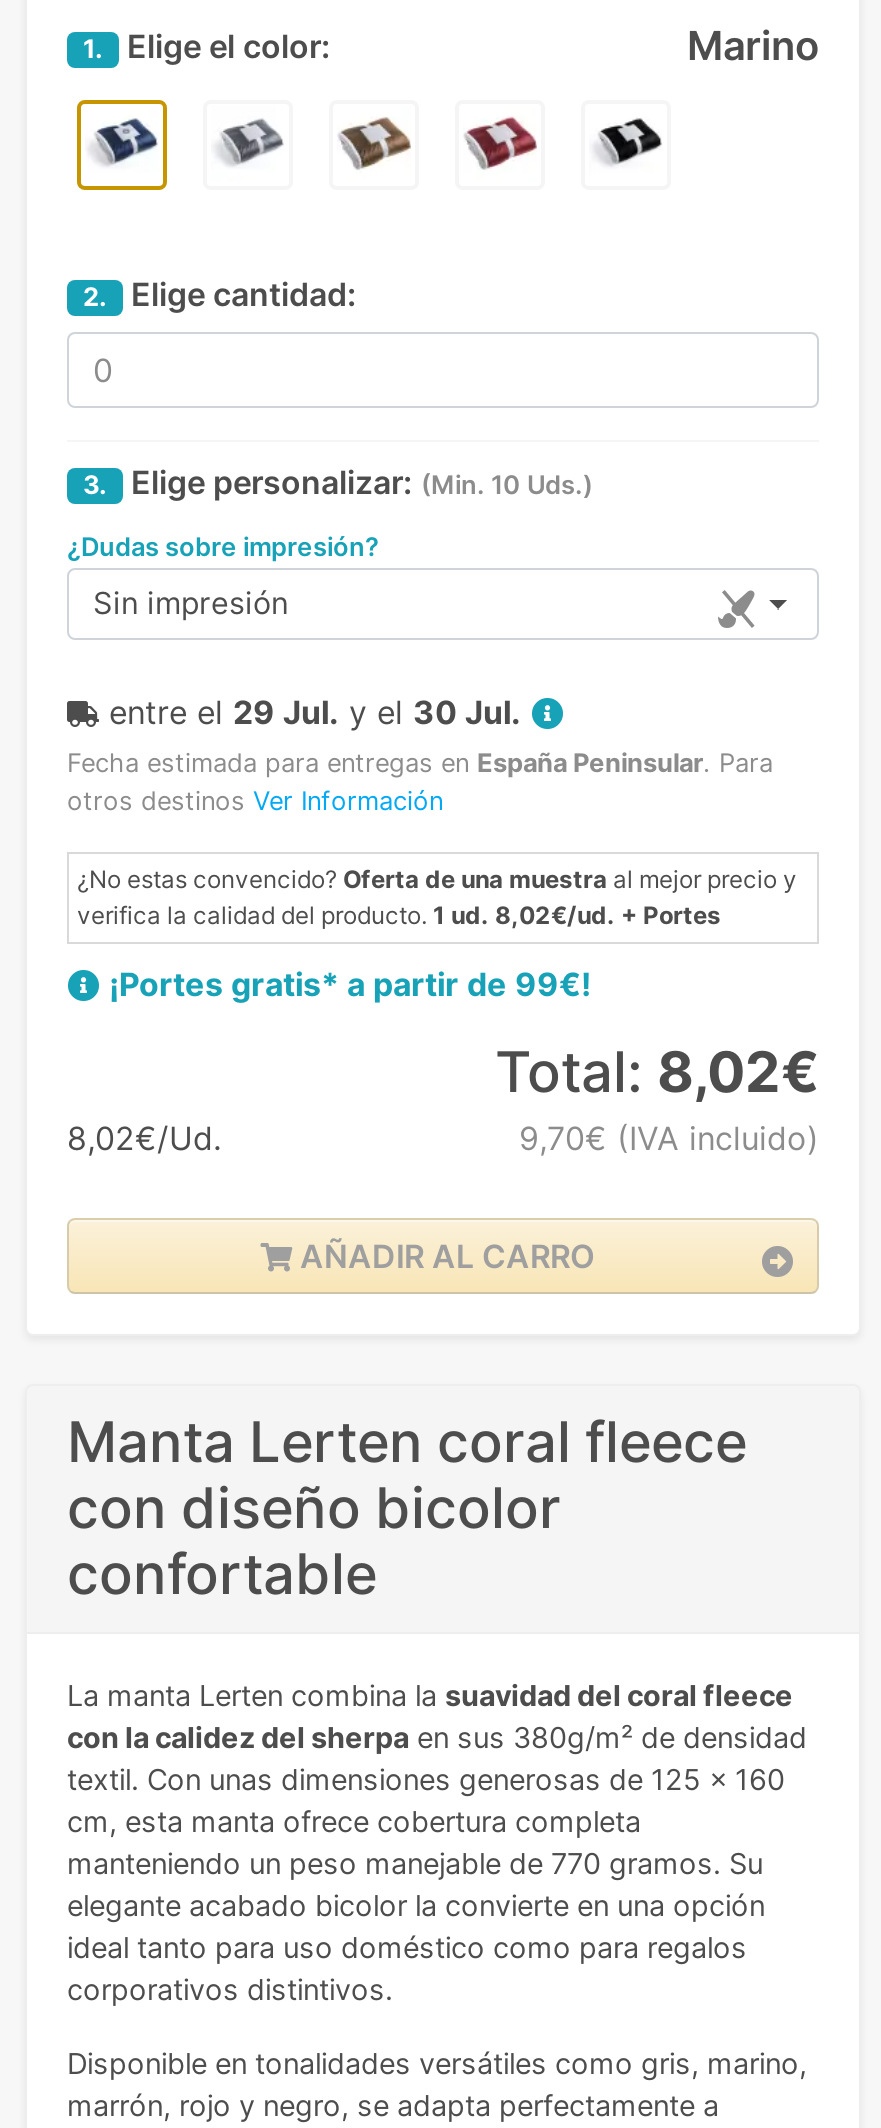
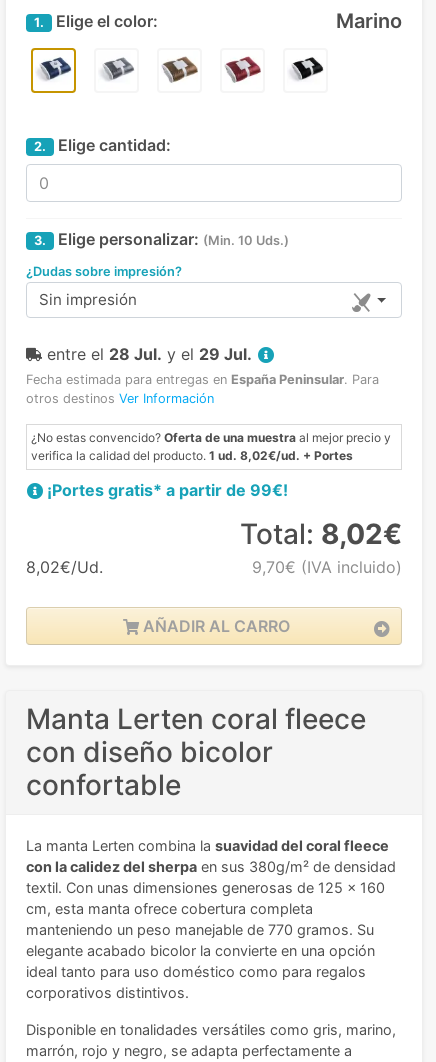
- entre el 29 Jul. y el 30 Jul.
+ entre el 28 Jul. y el 29 Jul.
